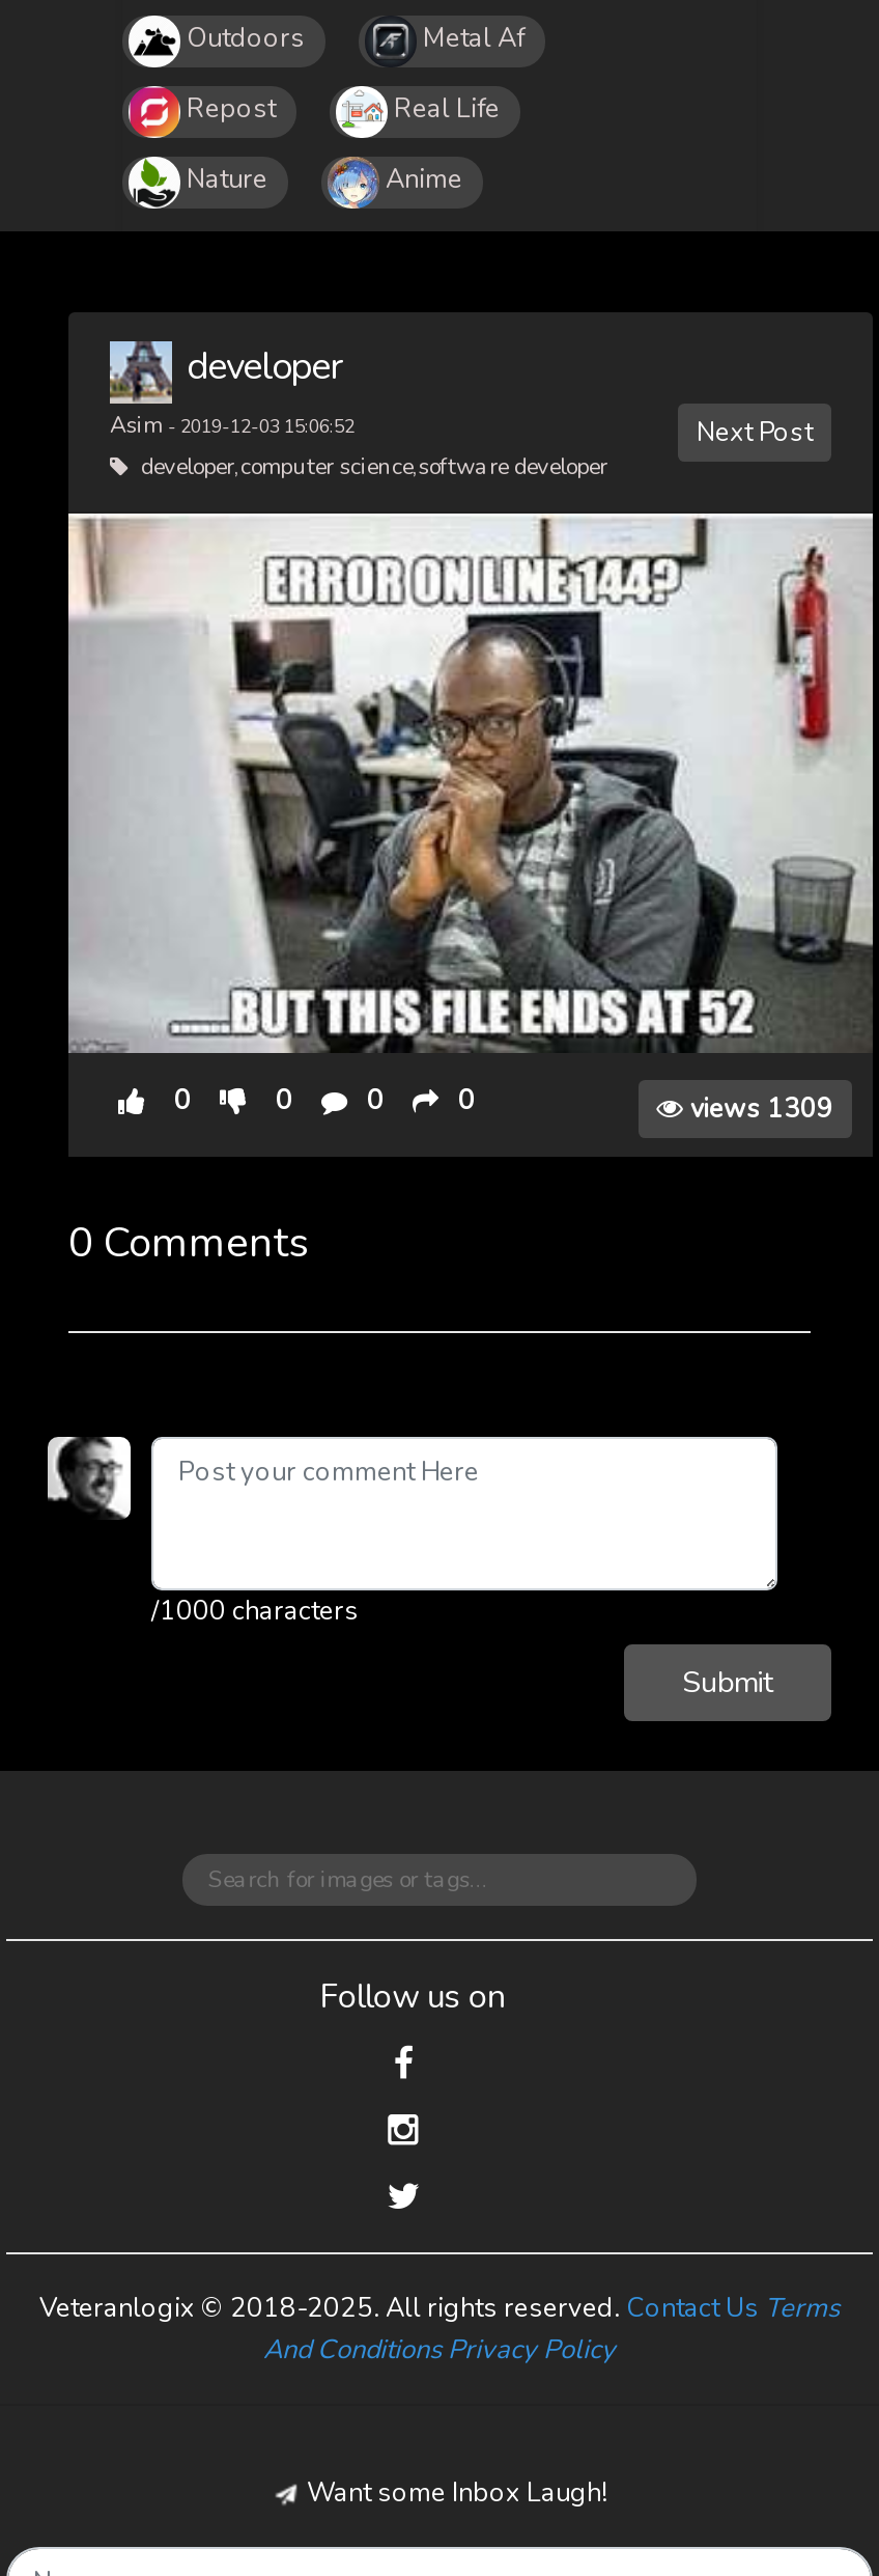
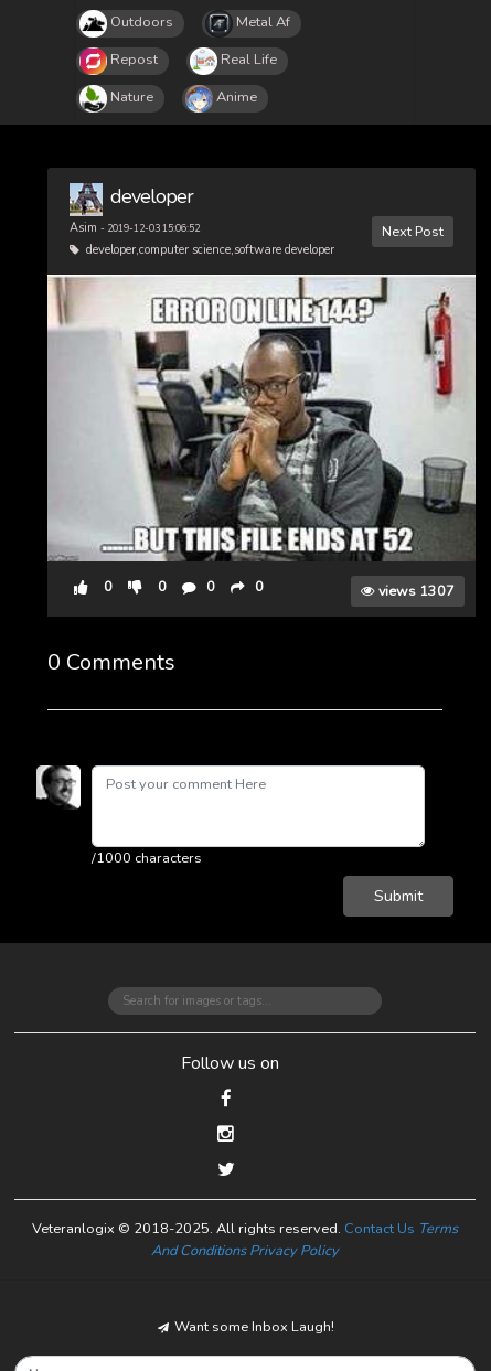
- views 1309
+ views 1307
